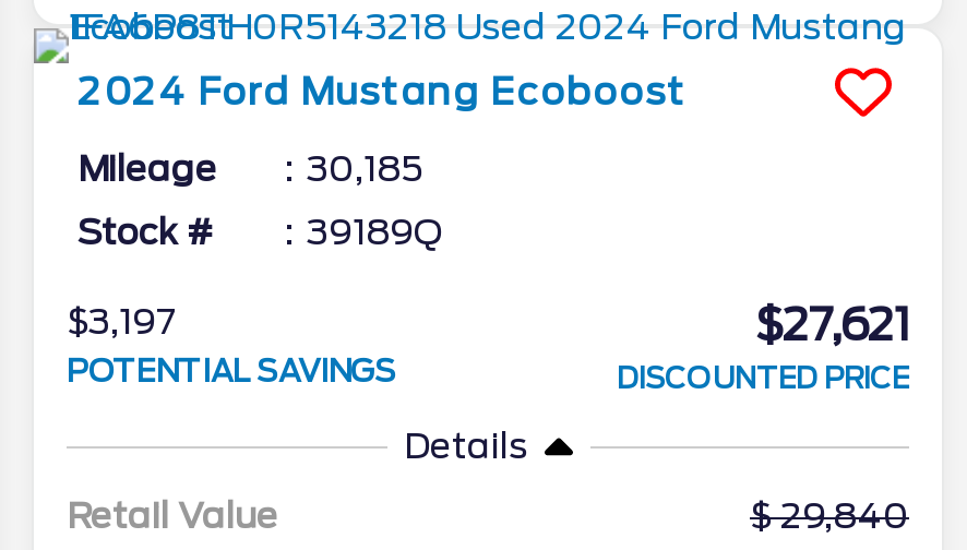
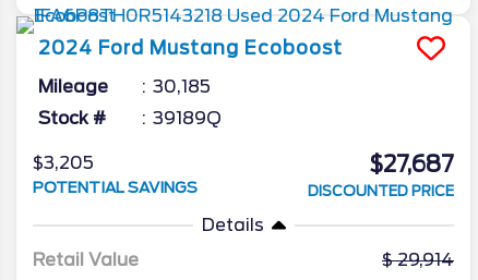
- $3,197
+ $3,205

- $27,621
+ $27,687

- 29,840
+ 29,914
